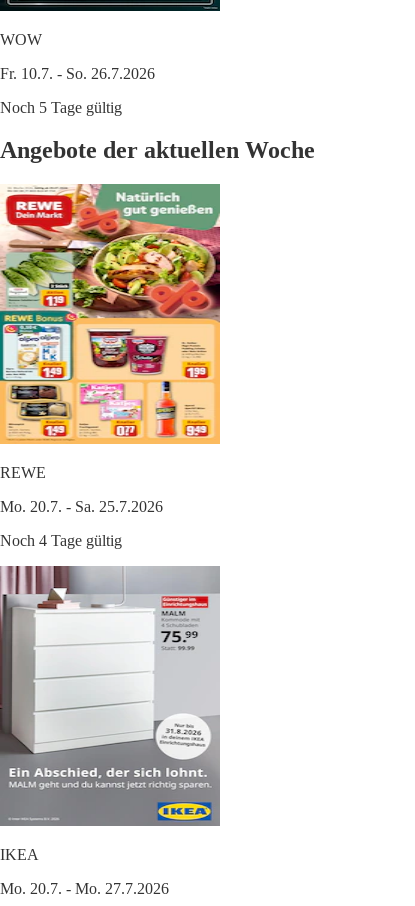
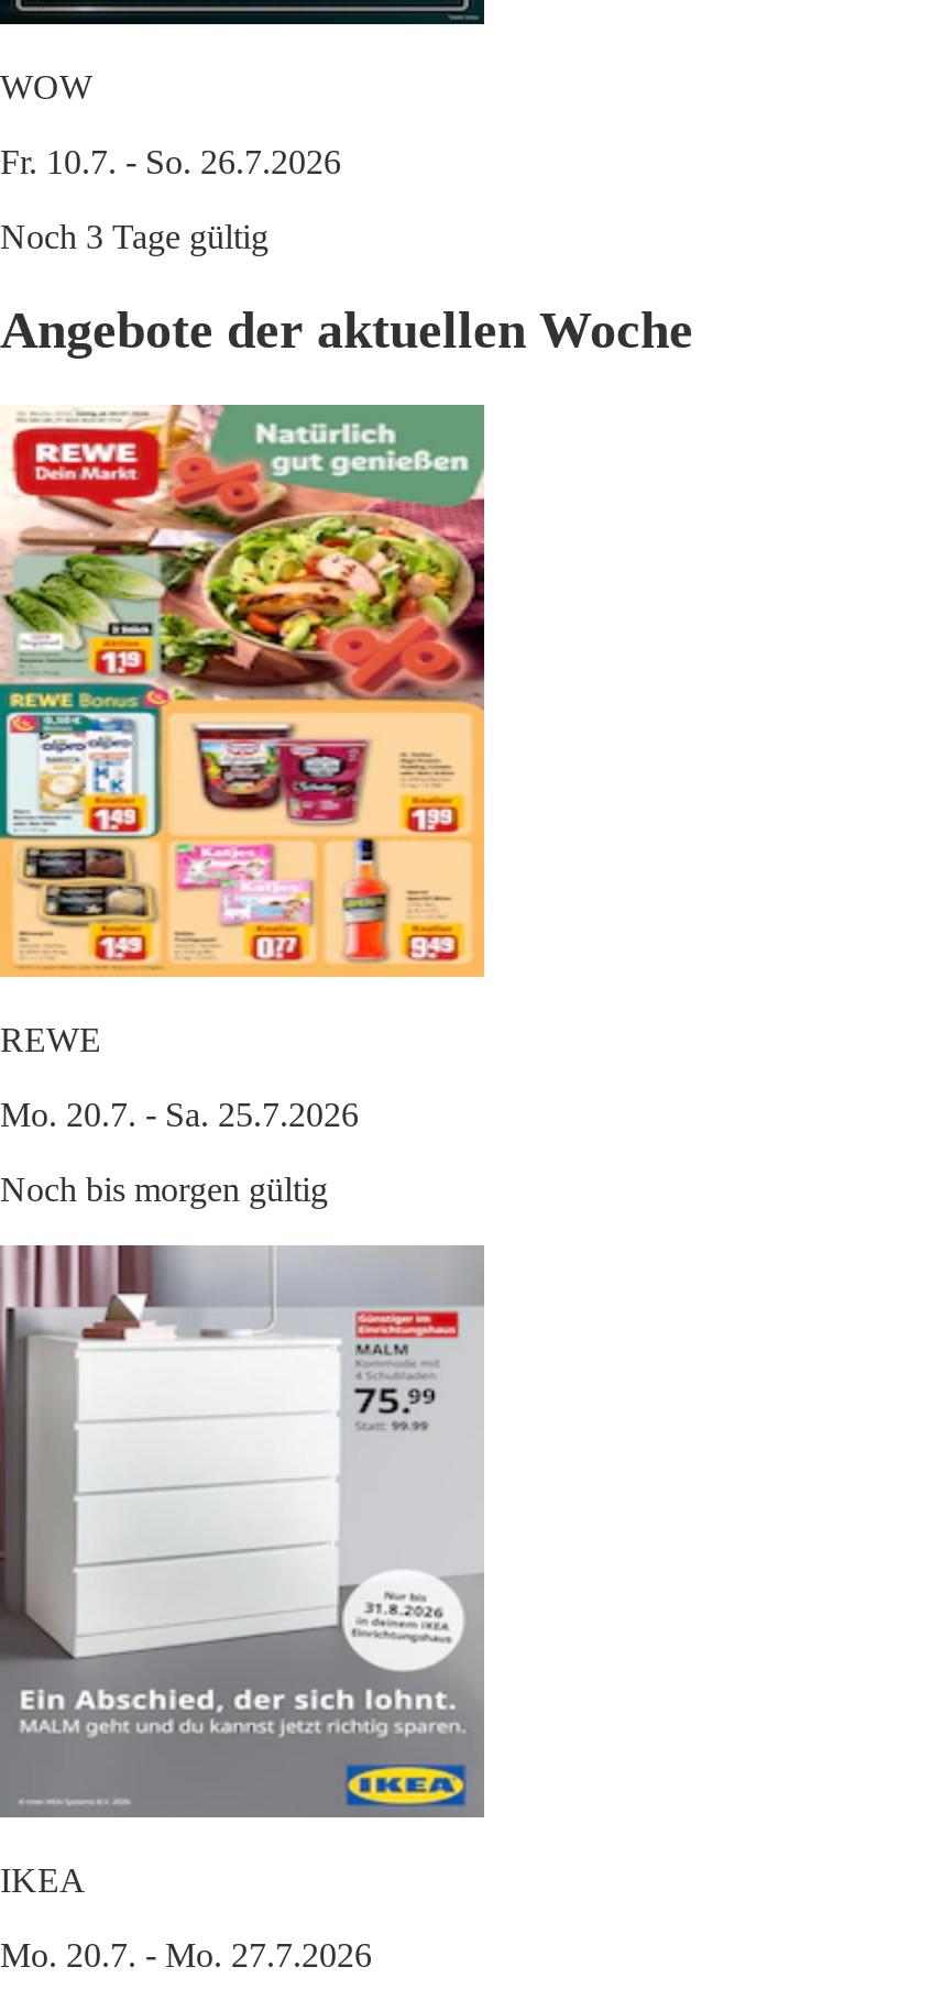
- Noch 5 Tage gültig
+ Noch 3 Tage gültig

- Noch 4 Tage gültig
+ Noch bis morgen gültig
